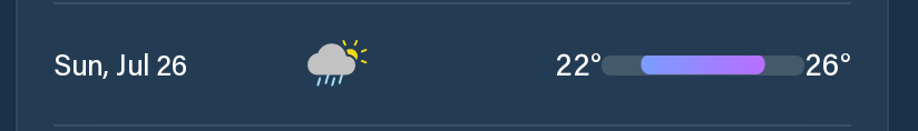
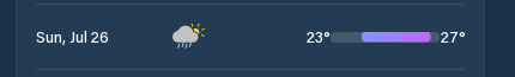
- 22°
+ 23°

- 26°
+ 27°
